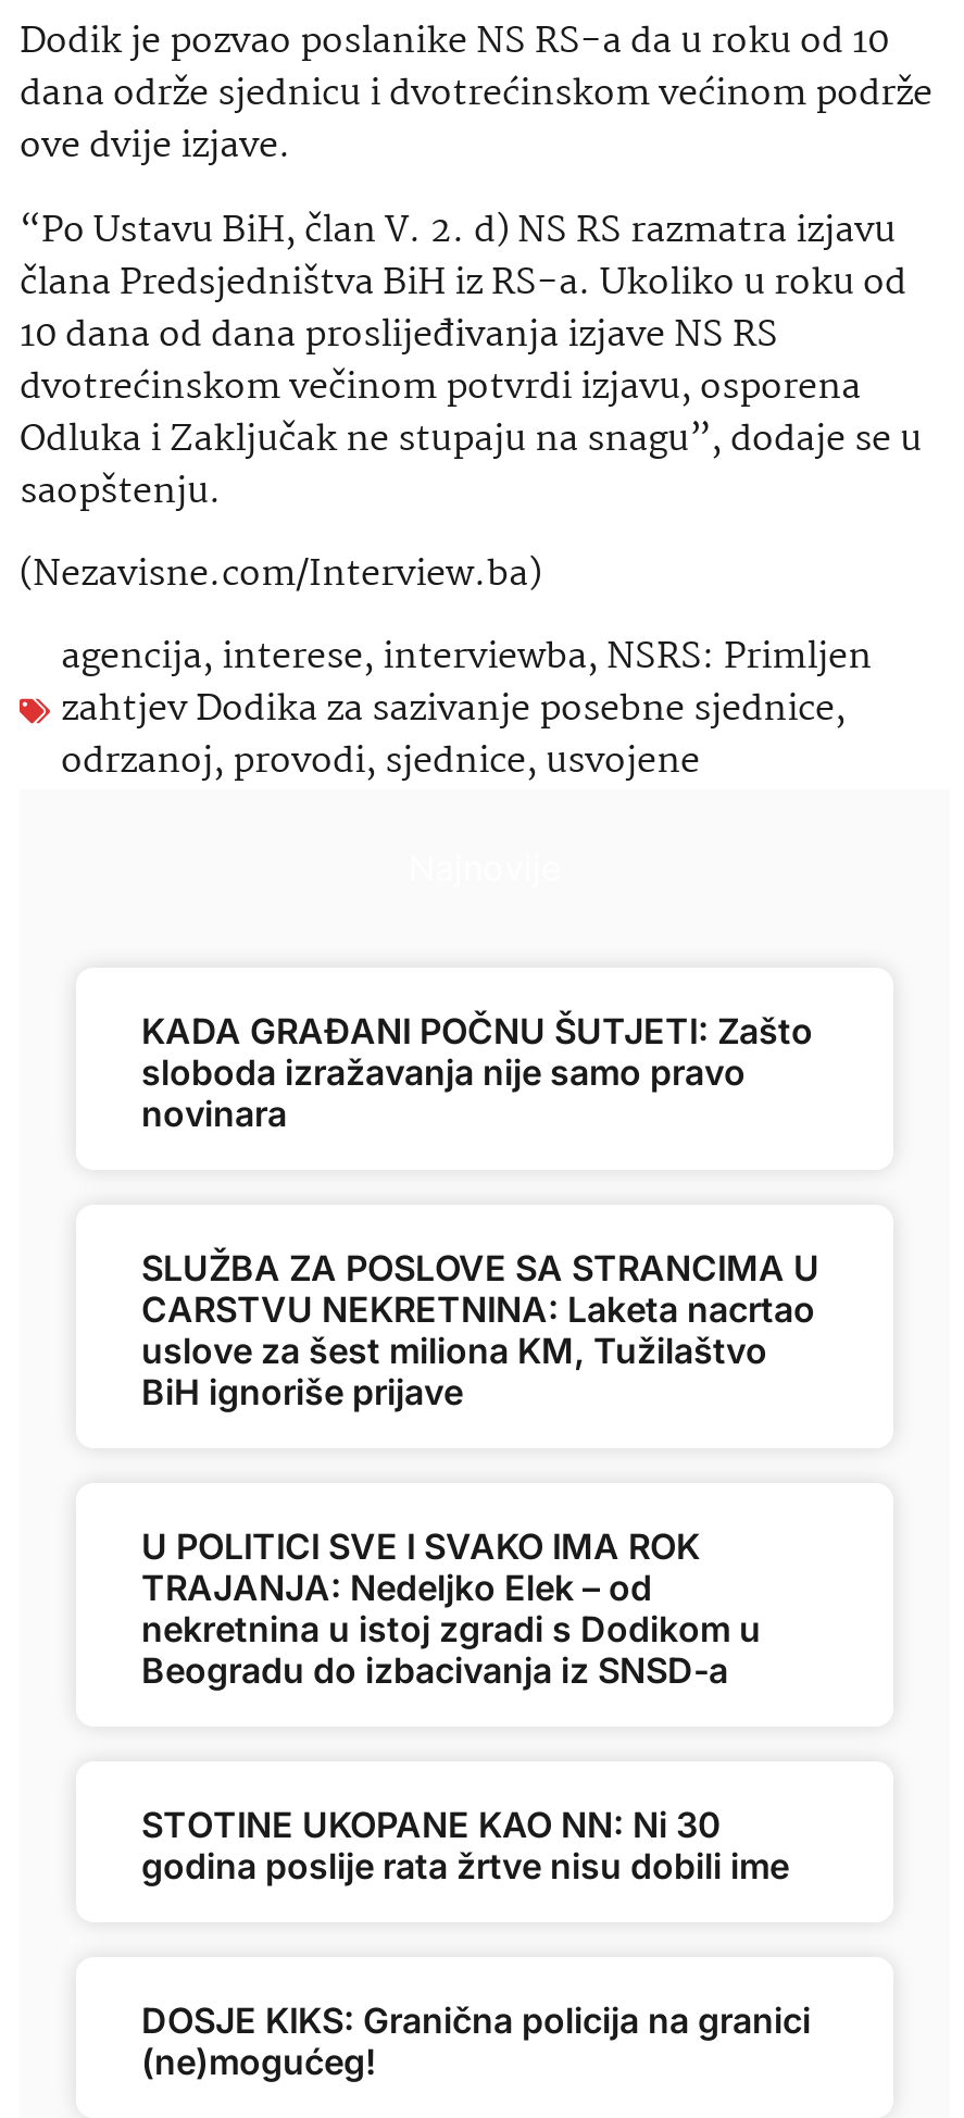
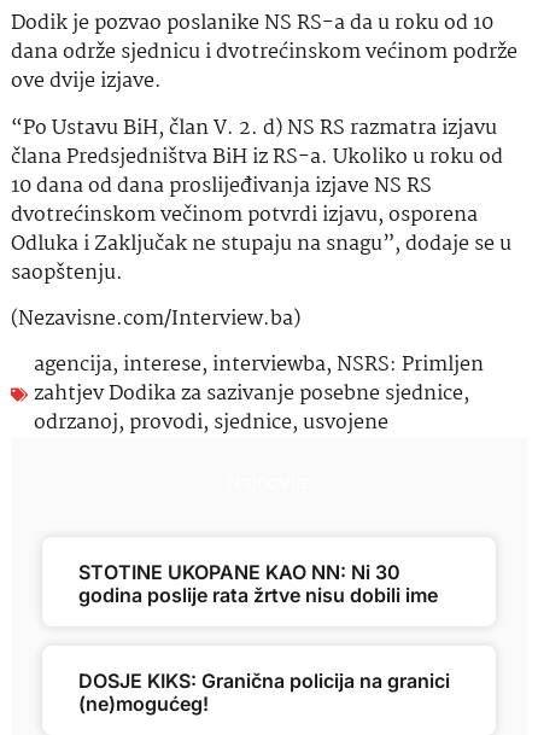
- KADA GRAĐANI POČNU ŠUTJETI: Zašto
- sloboda izražavanja nije samo pravo
- novinara

- SLUŽBA ZA POSLOVE SA STRANCIMA U
- CARSTVU NEKRETNINA: Laketa nacrtao
- uslove za šest miliona KM, Tužilaštvo
- BiH ignoriše prijave

- U POLITICI SVE I SVAKO IMA ROK
- TRAJANJA: Nedeljko Elek – od
- nekretnina u istoj zgradi s Dodikom u
- Beogradu do izbacivanja iz SNSD-a
